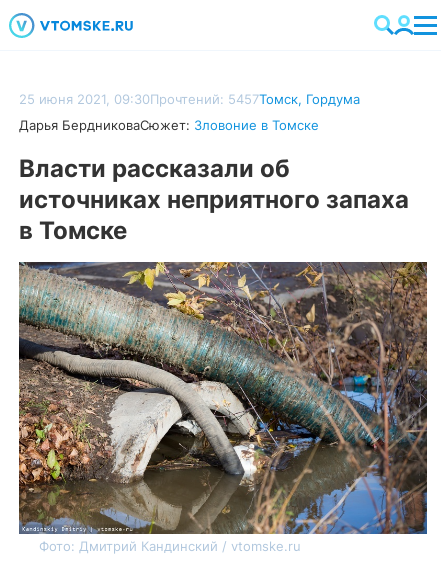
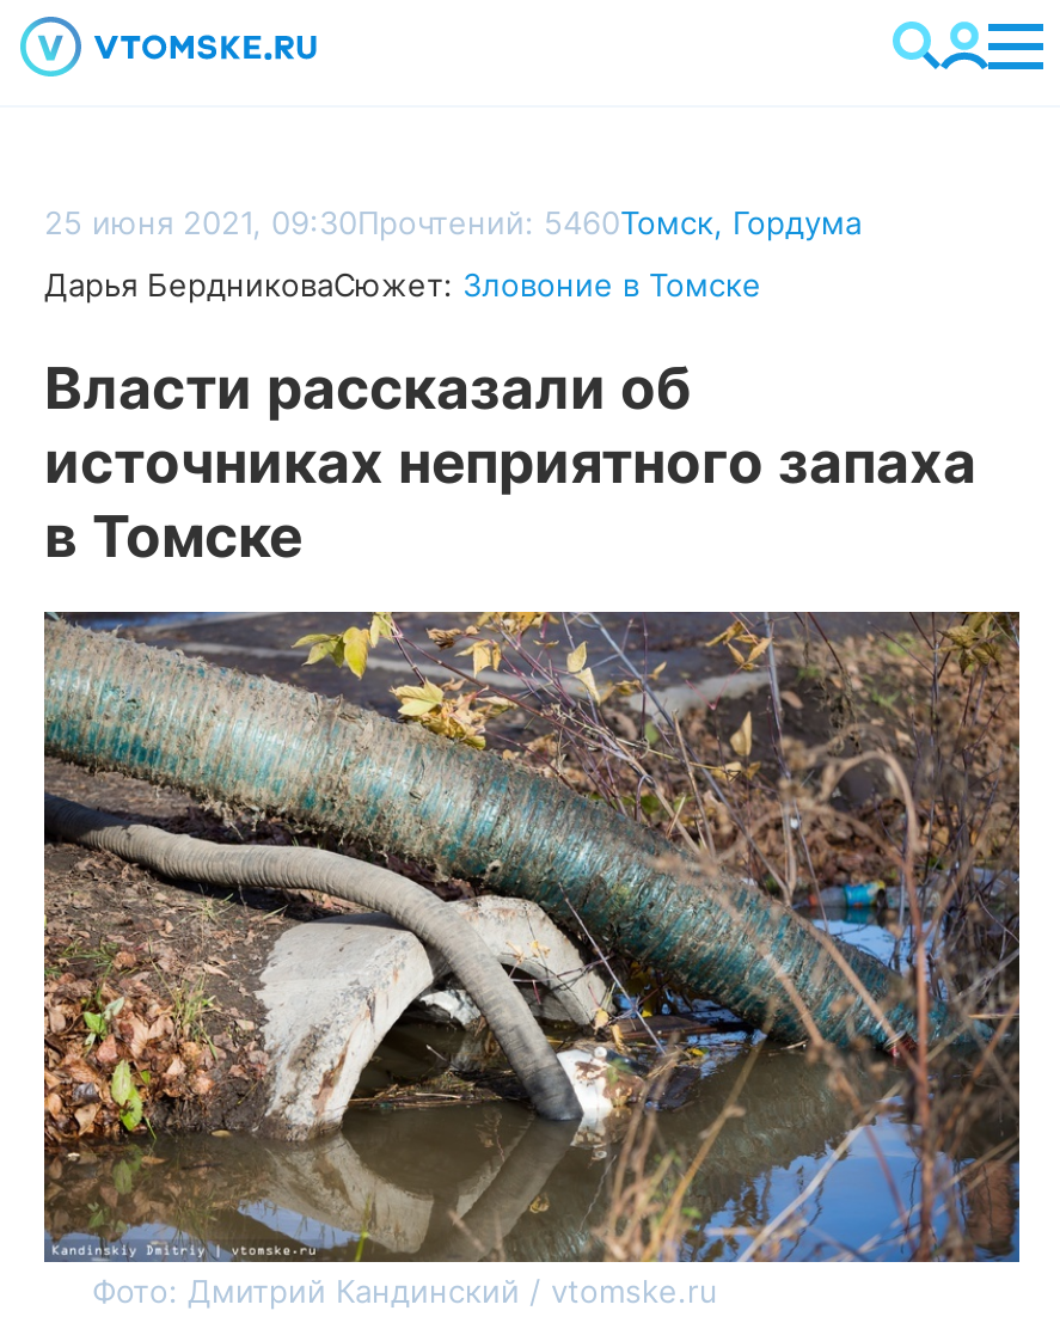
- 25 июня 2021, 09:30Прочтений: 5457Томск, Гордума
+ 25 июня 2021, 09:30Прочтений: 5460Томск, Гордума
